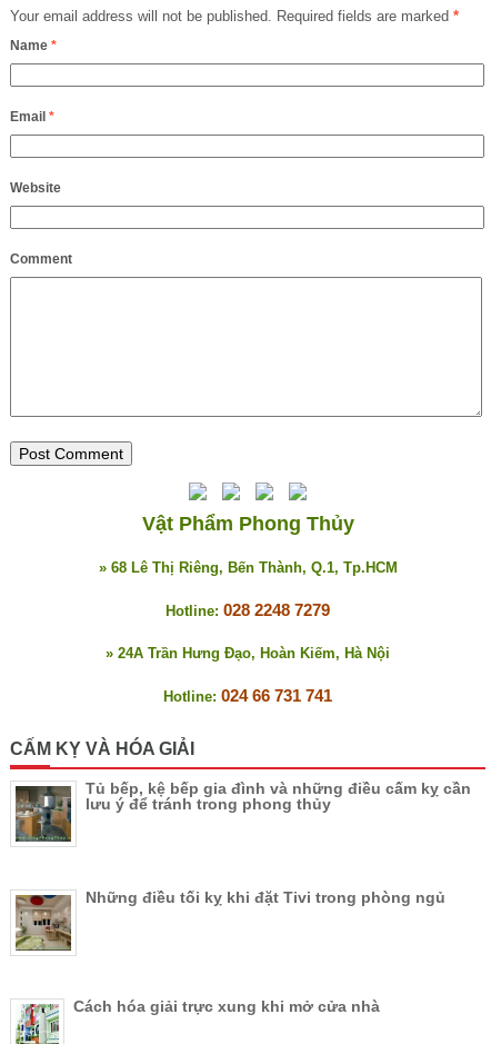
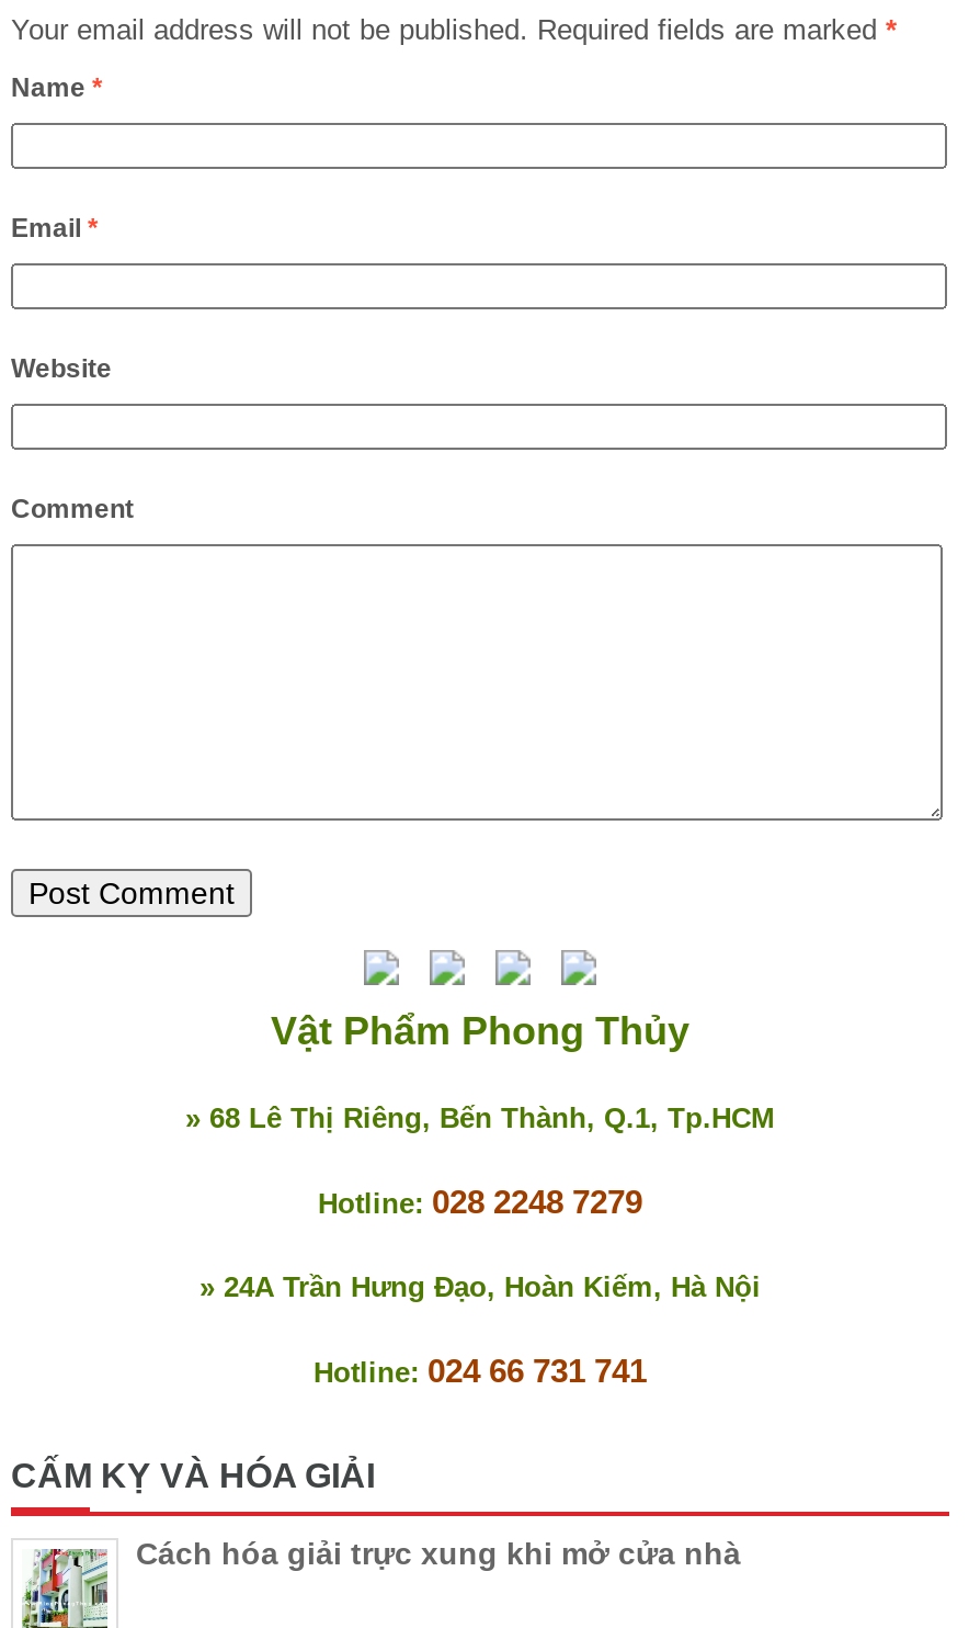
- [image]
- Tủ bếp, kệ bếp gia đình và những điều cấm kỵ cần
- lưu ý để tránh trong phong thủy

- [image]
- Những điều tối kỵ khi đặt Tivi trong phòng ngủ
